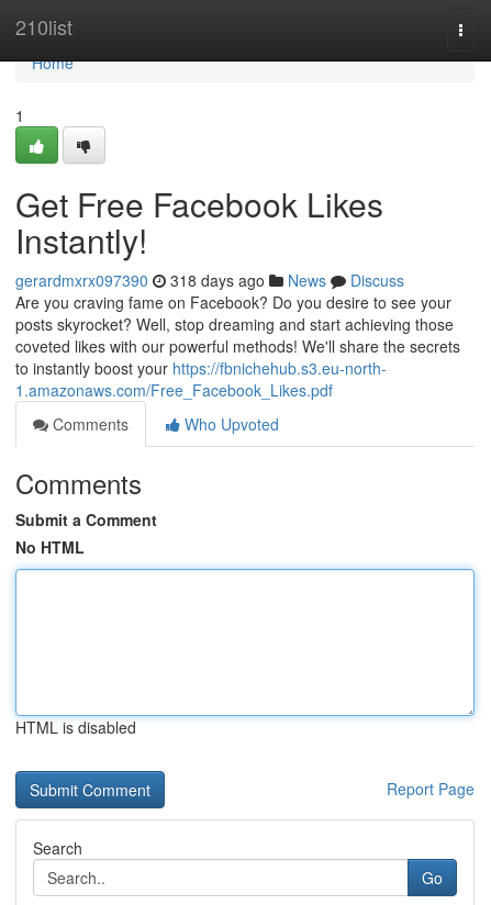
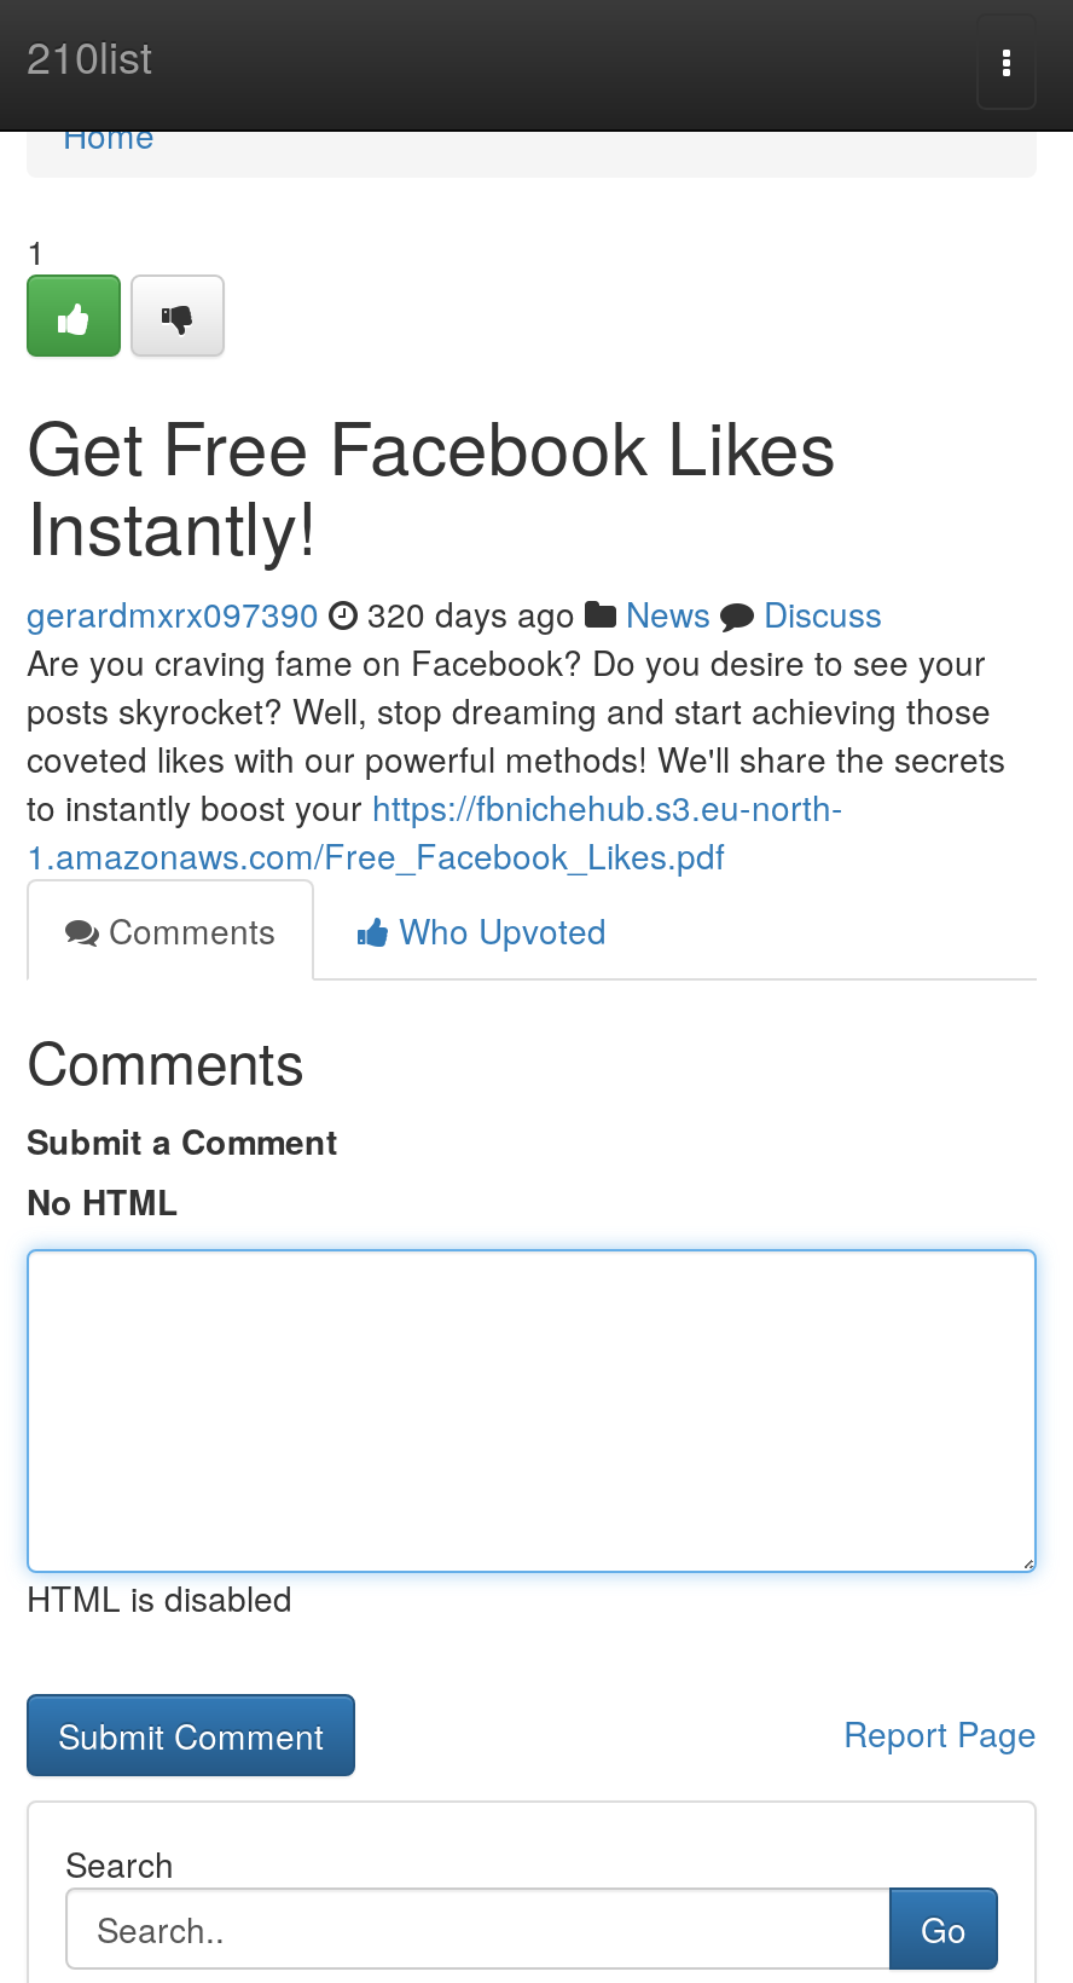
- gerardmxrx097390 318 days ago News Discuss
+ gerardmxrx097390 320 days ago News Discuss
